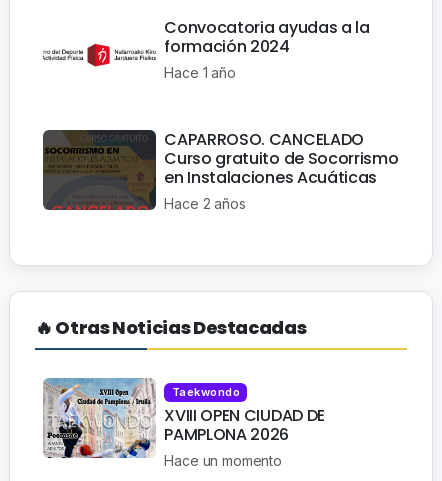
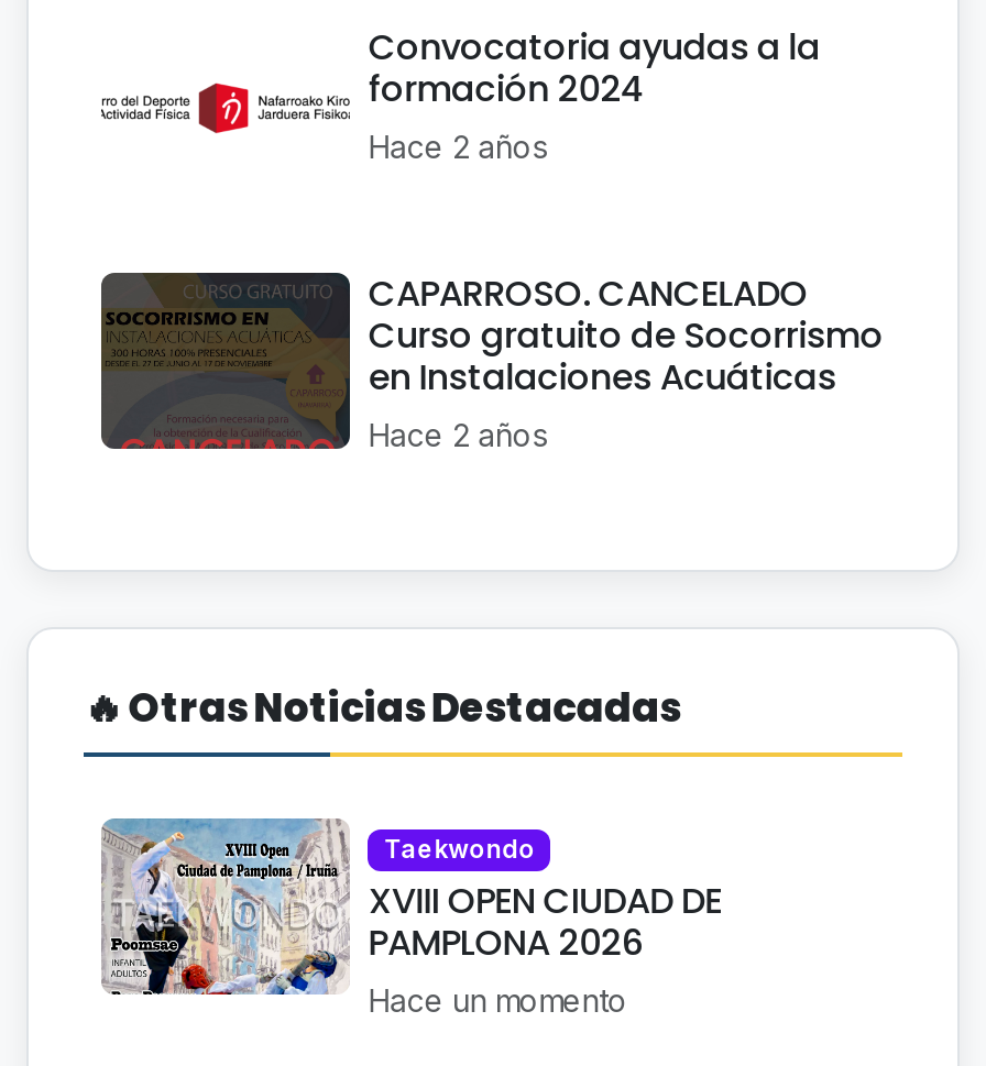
- Hace 1 año
+ Hace 2 años
